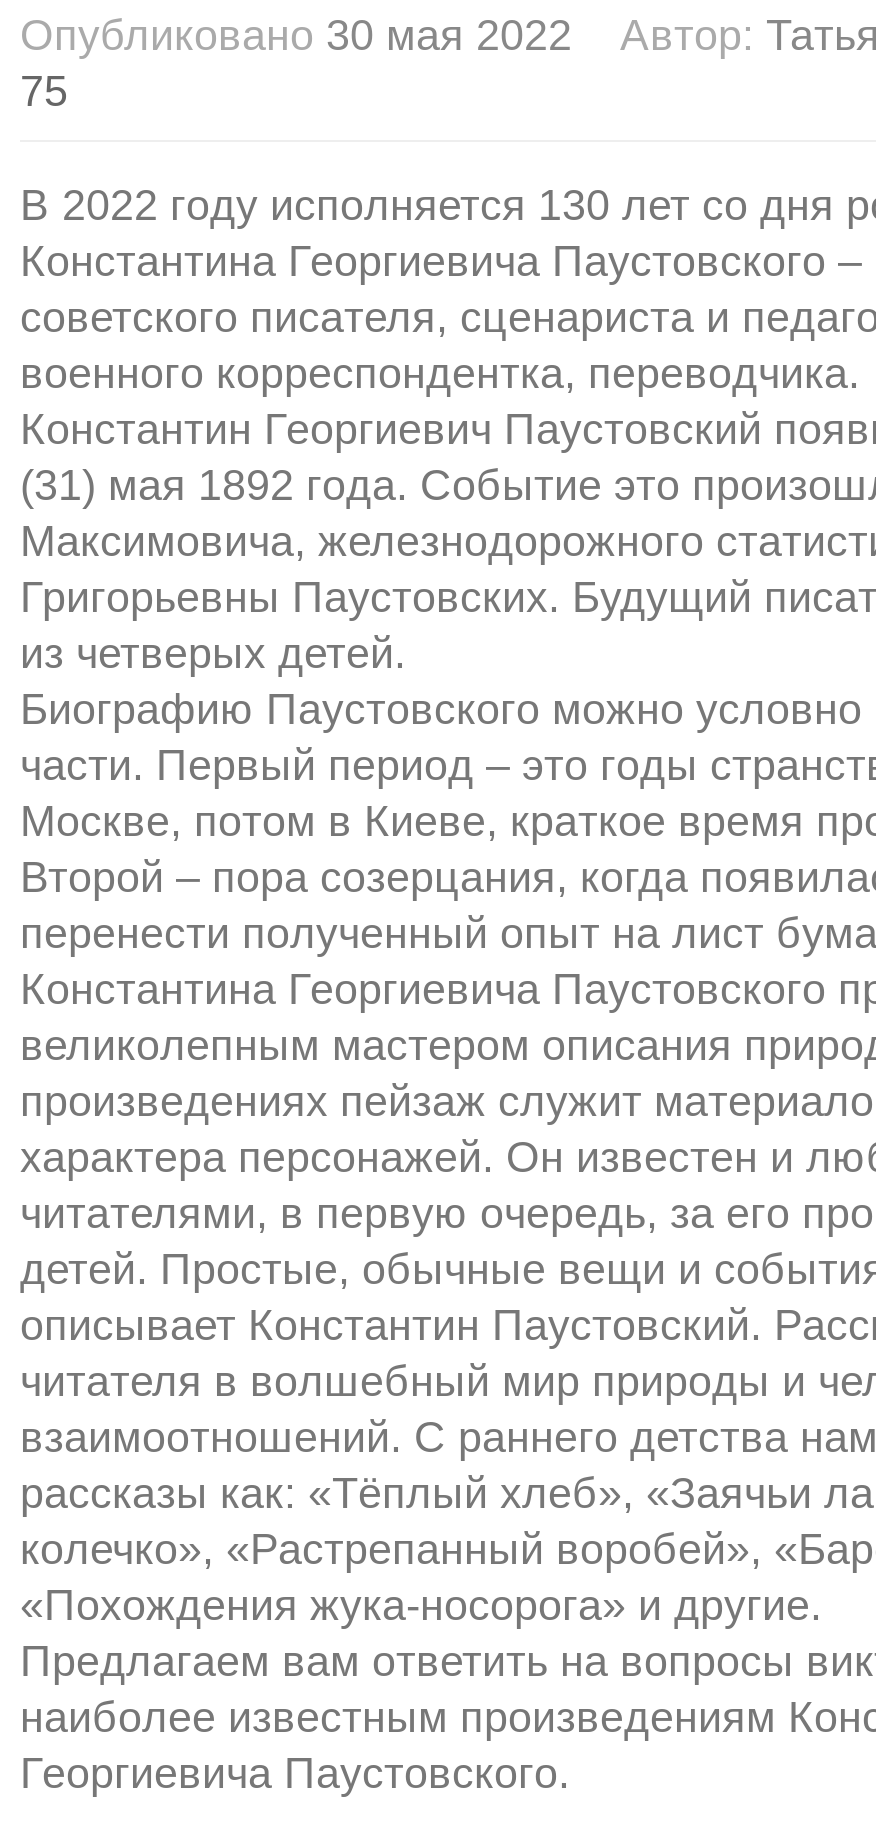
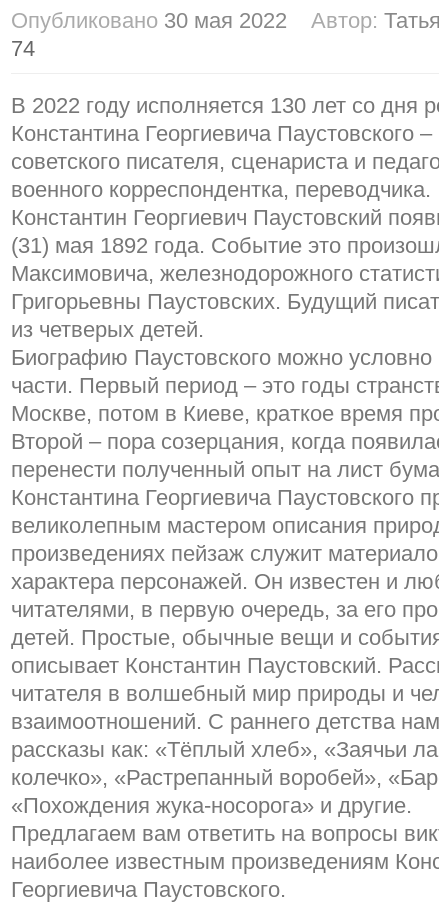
- 75
+ 74
